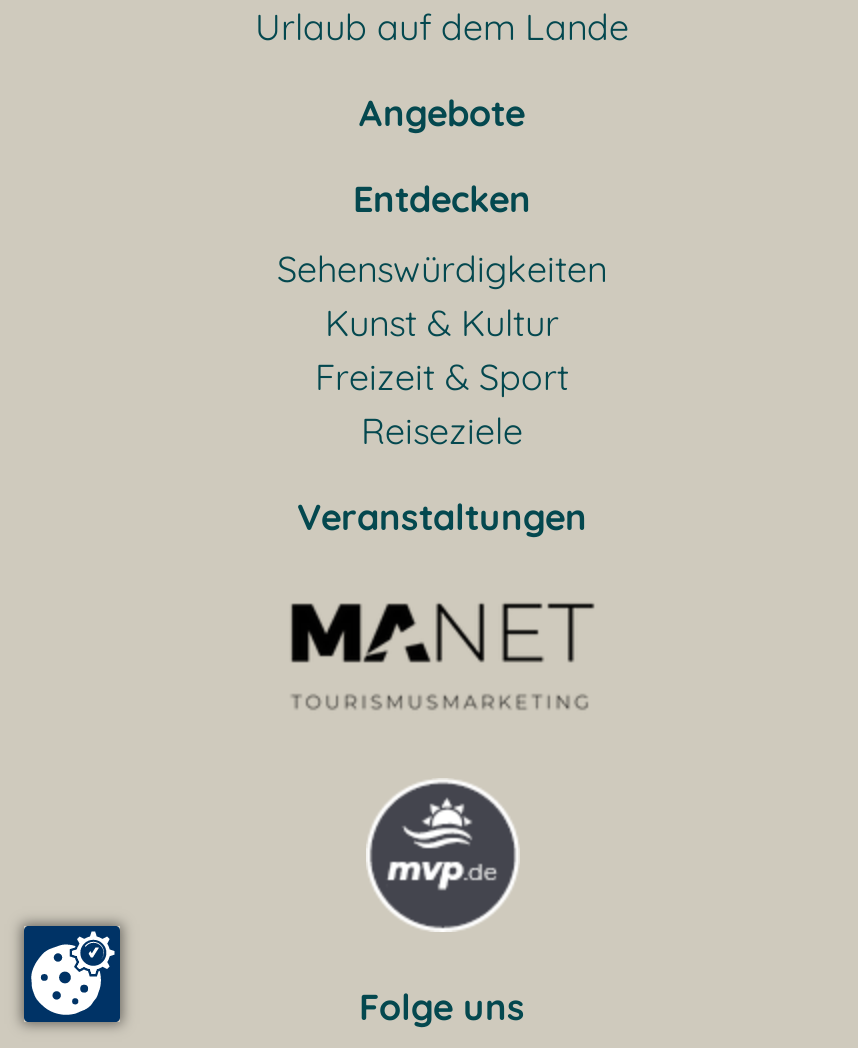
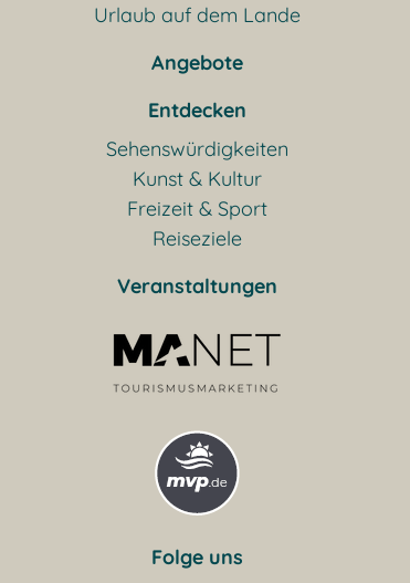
- [image]
